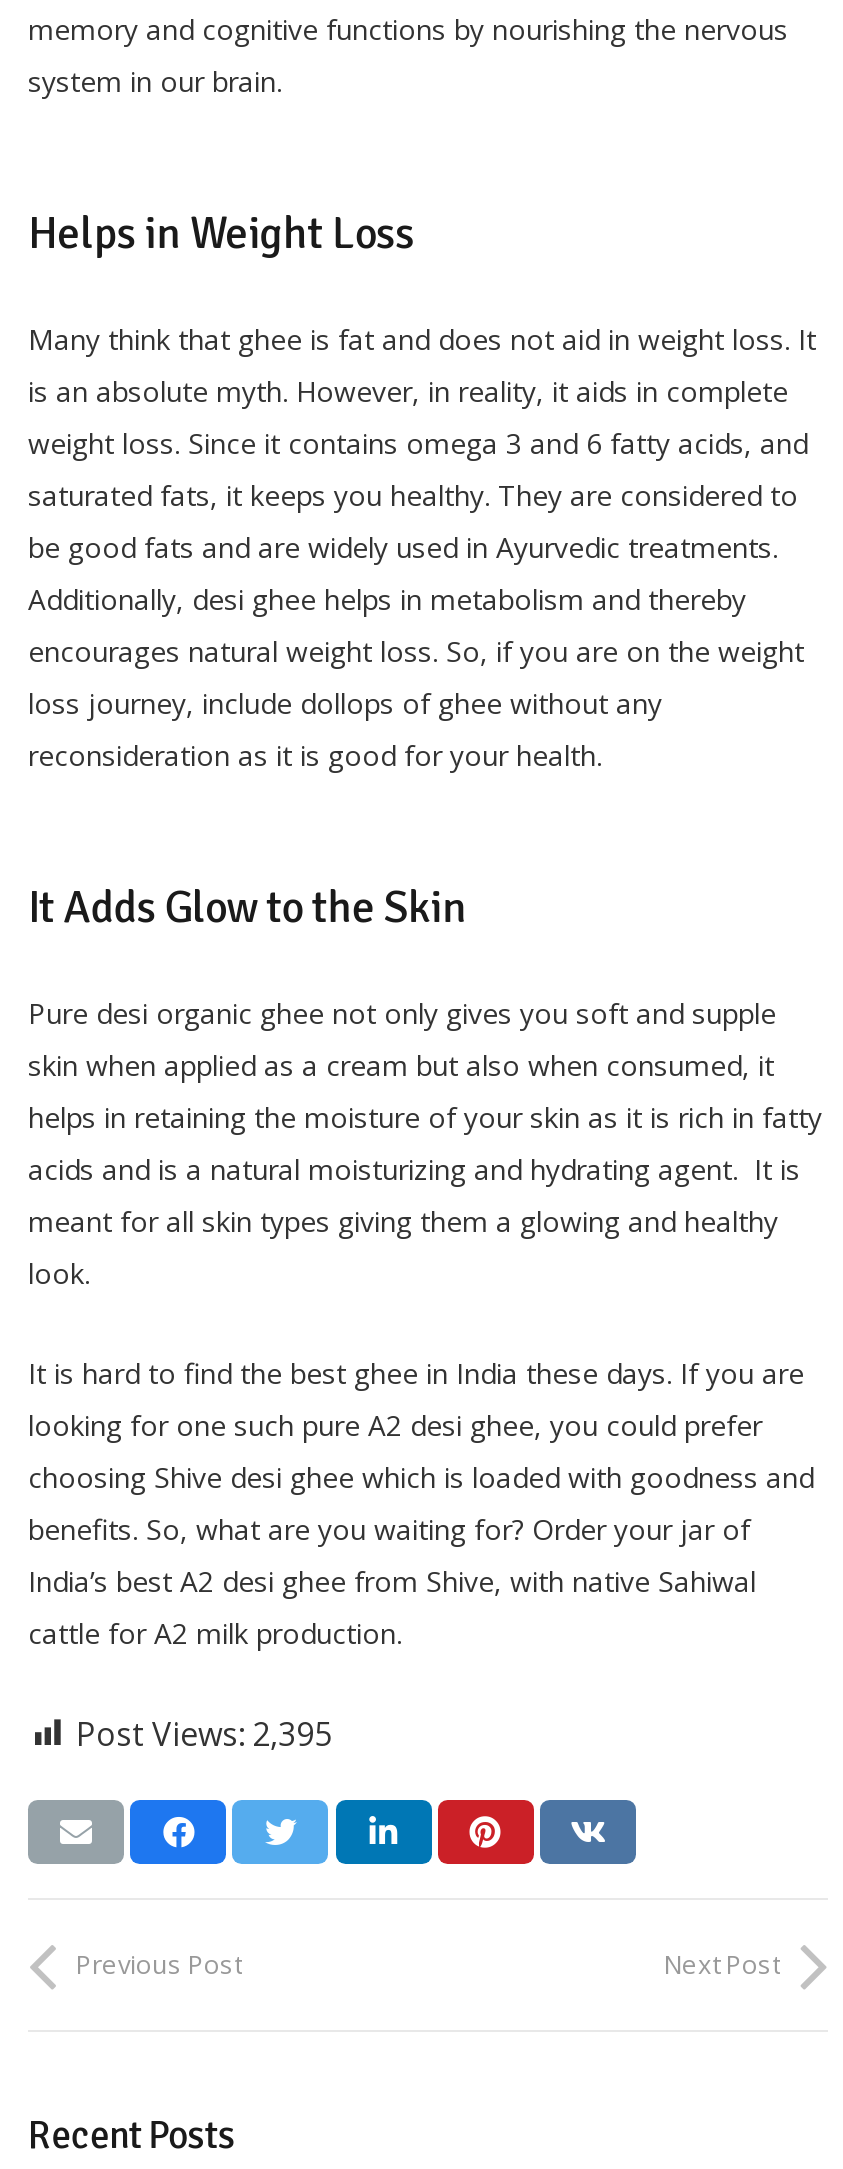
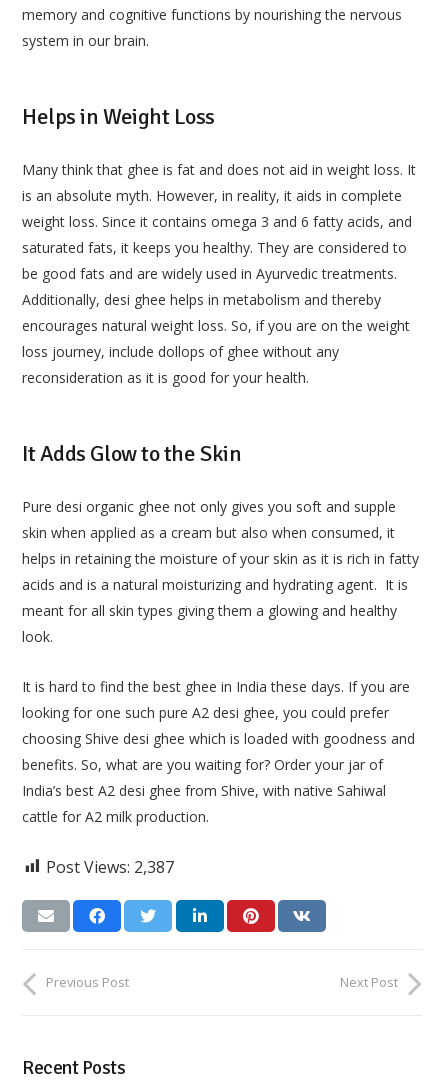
- Post Views: 2,395
+ Post Views: 2,387
